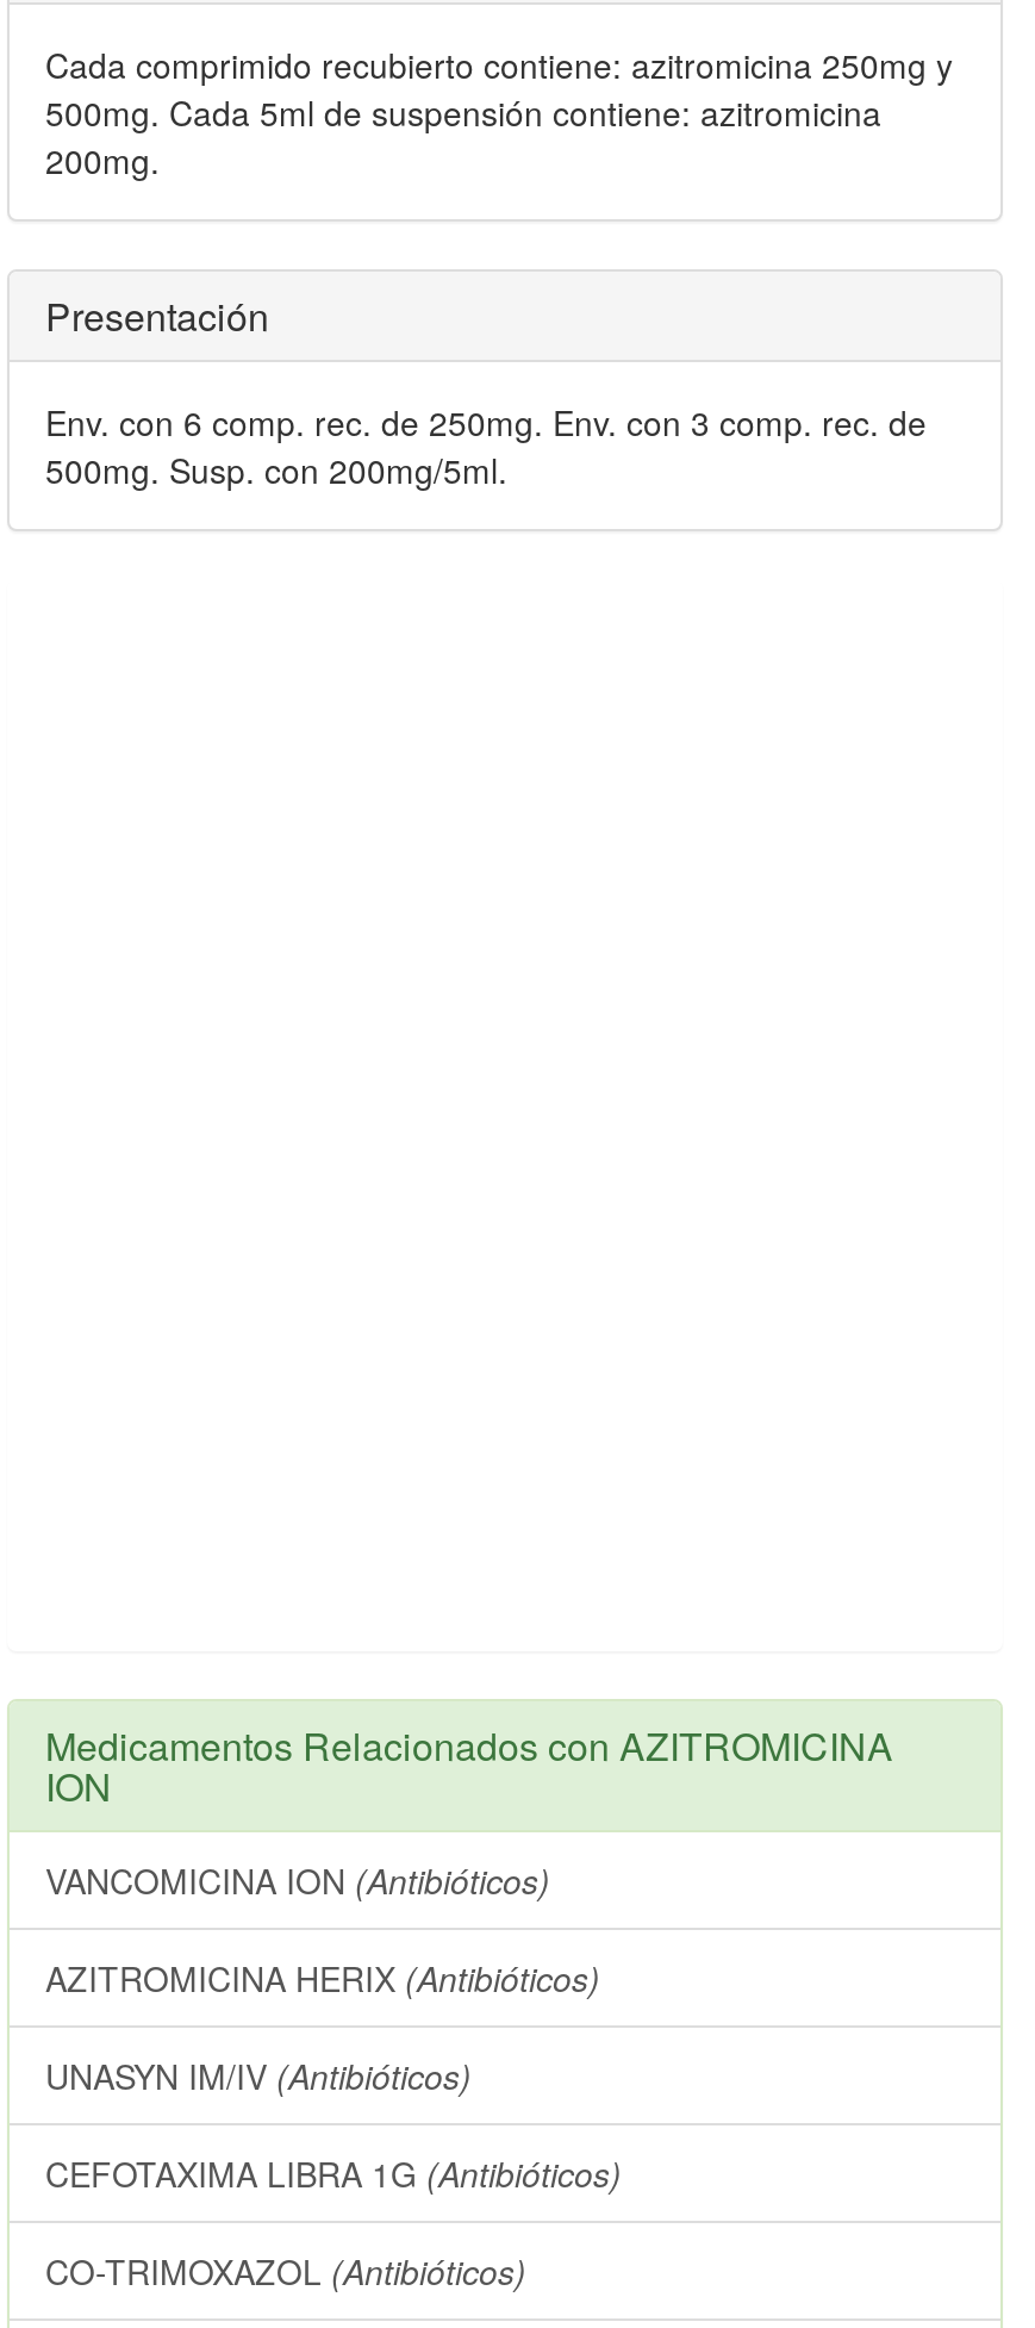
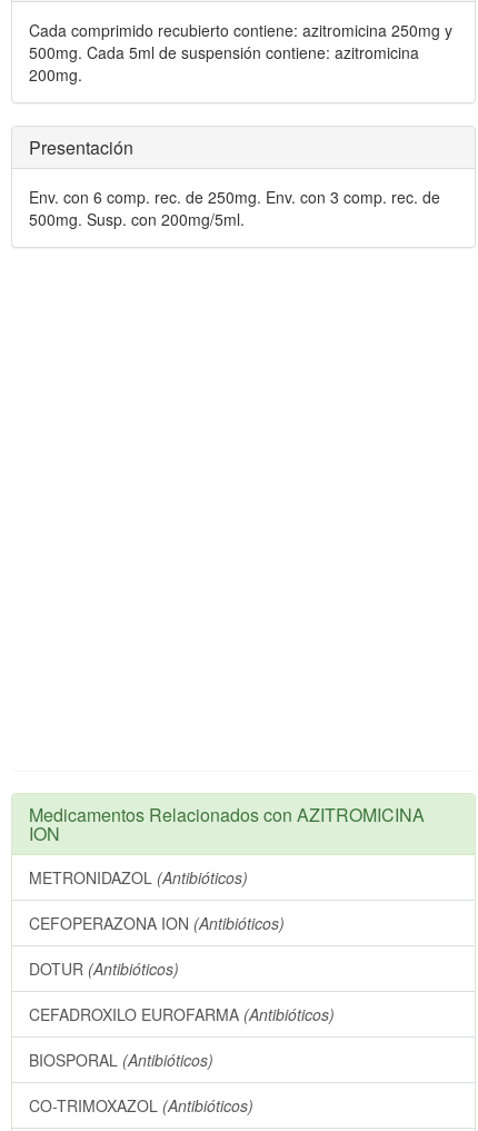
- VANCOMICINA ION (Antibióticos)
- AZITROMICINA HERIX (Antibióticos)
- UNASYN IM/IV (Antibióticos)
- CEFOTAXIMA LIBRA 1G (Antibióticos)
+ METRONIDAZOL (Antibióticos)
+ CEFOPERAZONA ION (Antibióticos)
+ DOTUR (Antibióticos)
+ CEFADROXILO EUROFARMA (Antibióticos)
+ BIOSPORAL (Antibióticos)
